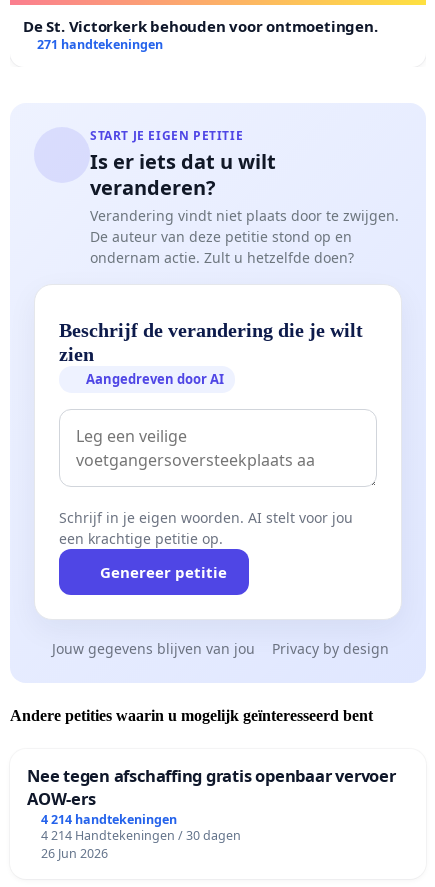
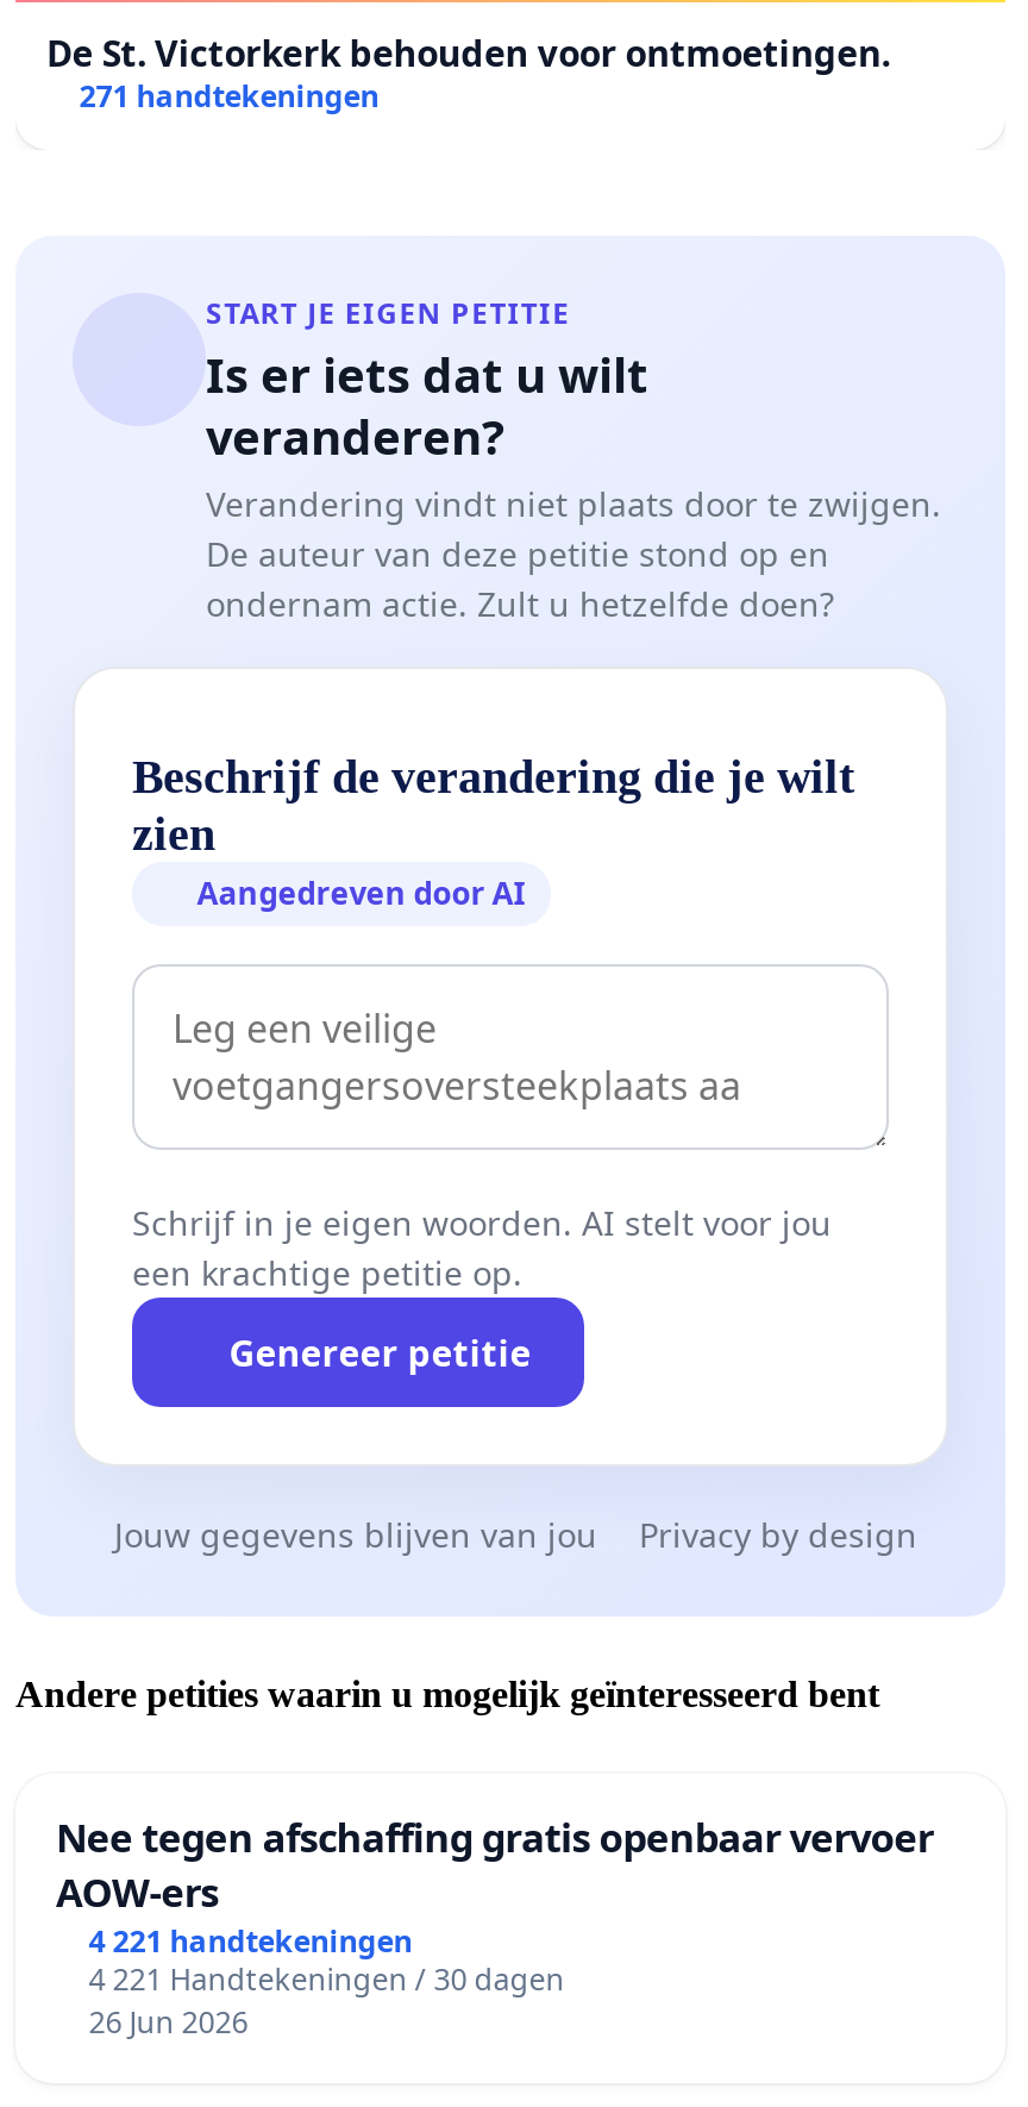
- 4 214 handtekeningen
+ 4 221 handtekeningen

- 4 214 Handtekeningen / 30 dagen
+ 4 221 Handtekeningen / 30 dagen
